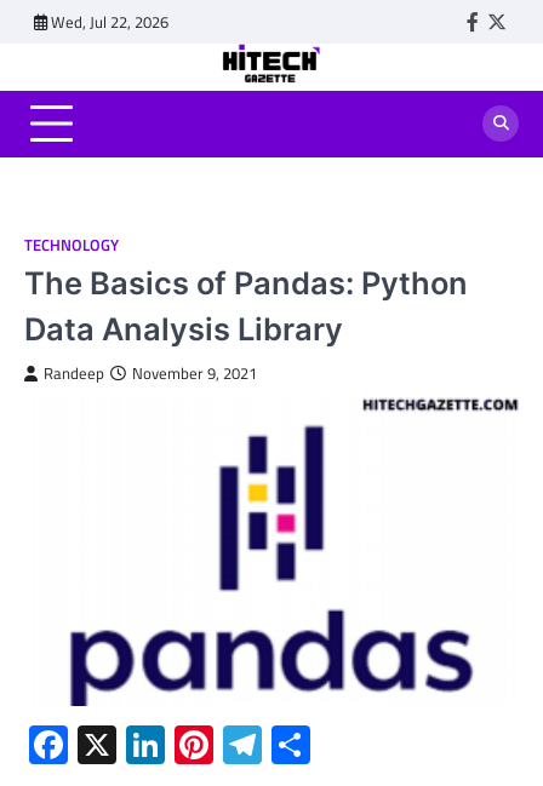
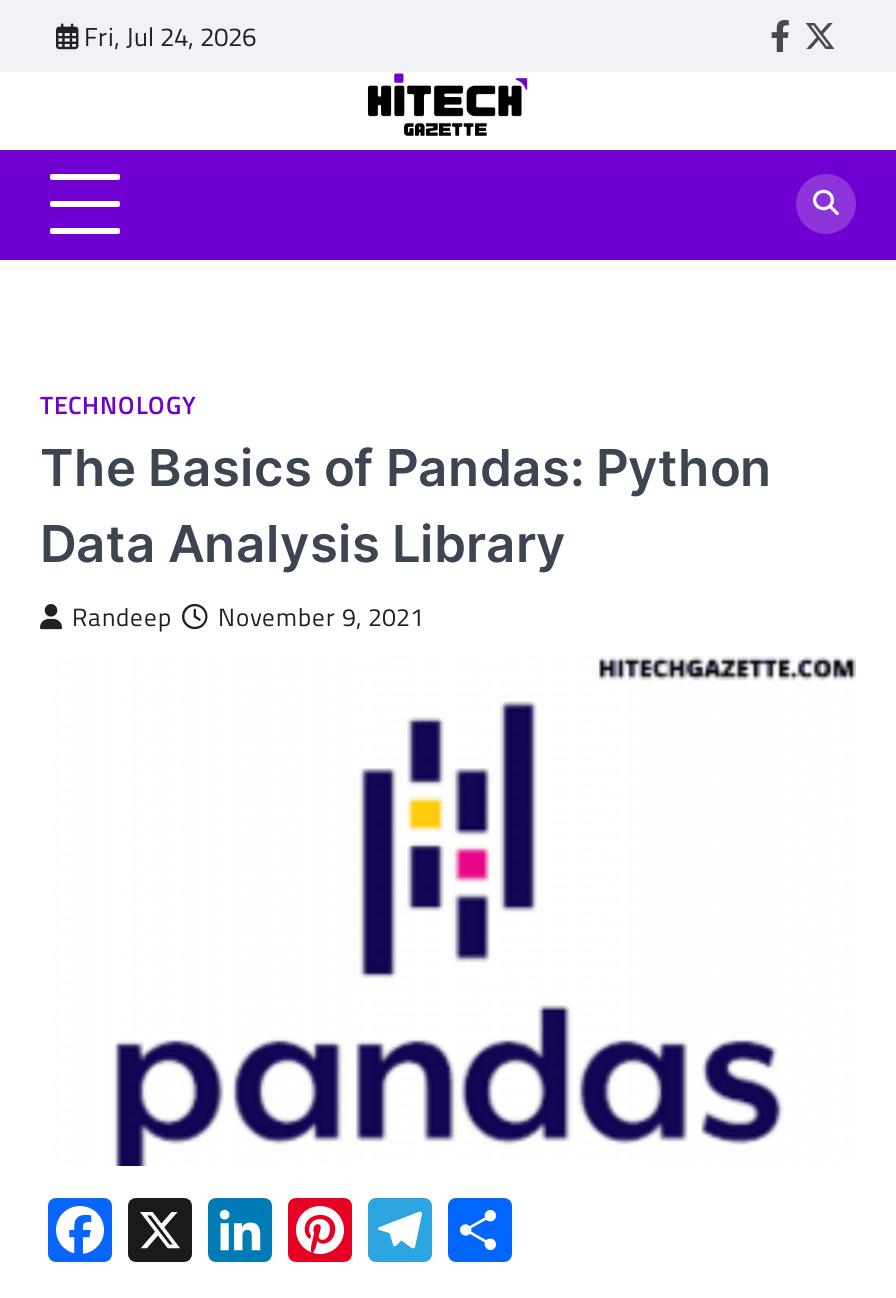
- Wed, Jul 22, 2026
+ Fri, Jul 24, 2026
